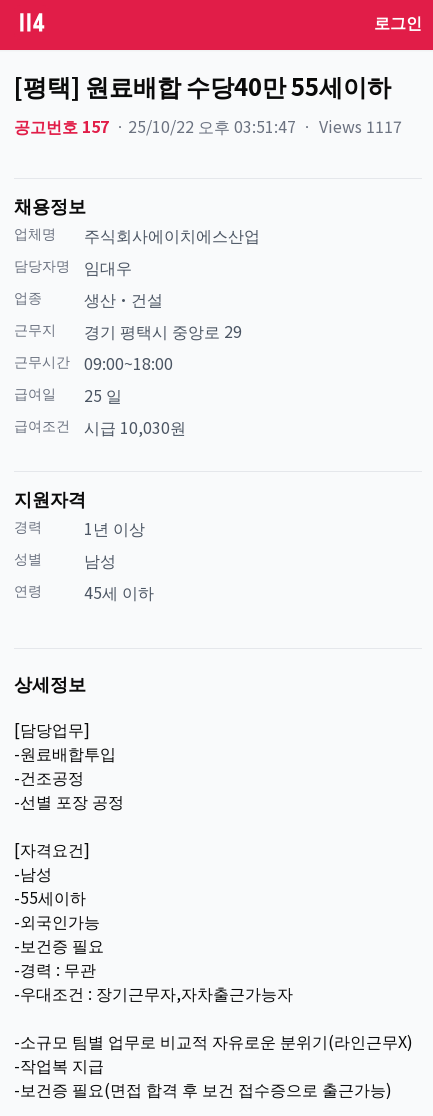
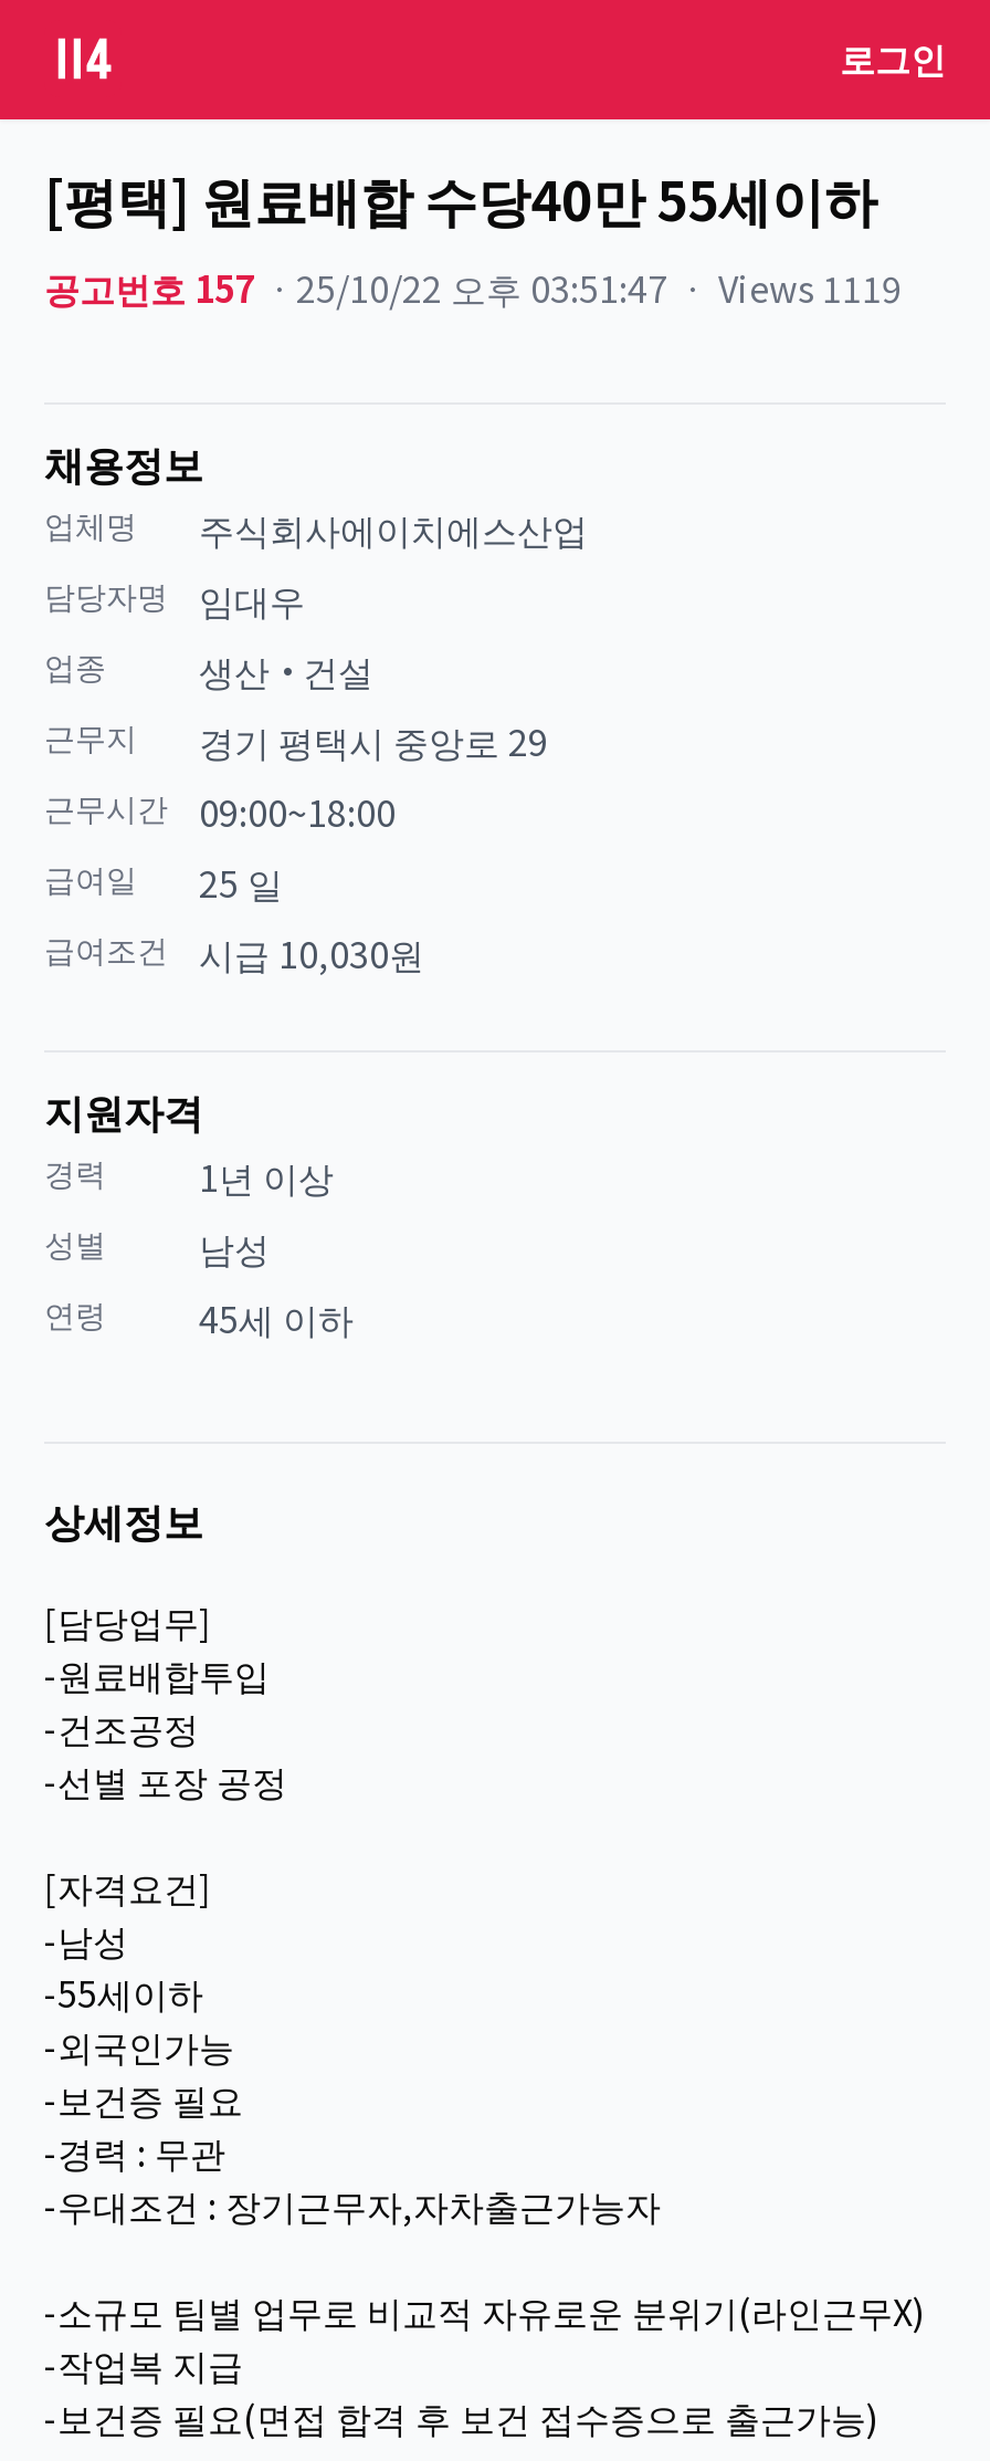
- 공고번호 157 ㆍ 25/10/22 오후 03:51:47 ㆍ Views 1117
+ 공고번호 157 ㆍ 25/10/22 오후 03:51:47 ㆍ Views 1119
